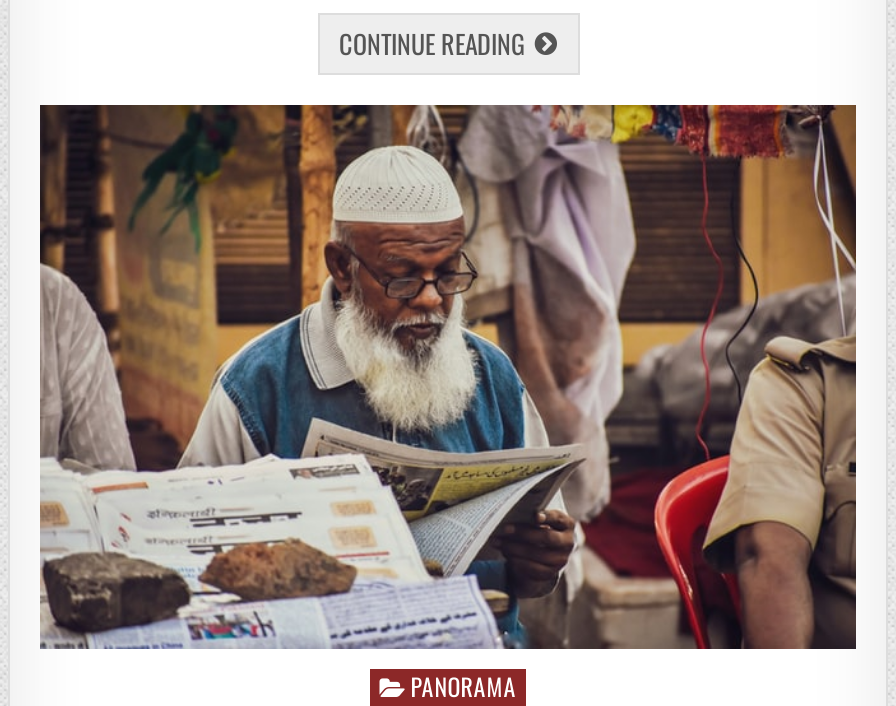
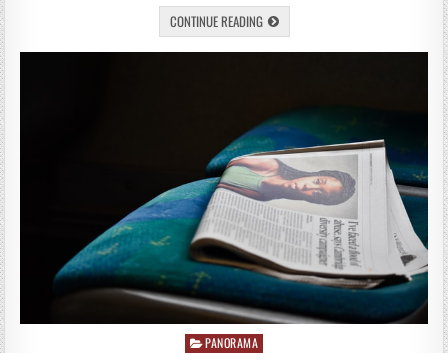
- [image]
+ [image]
